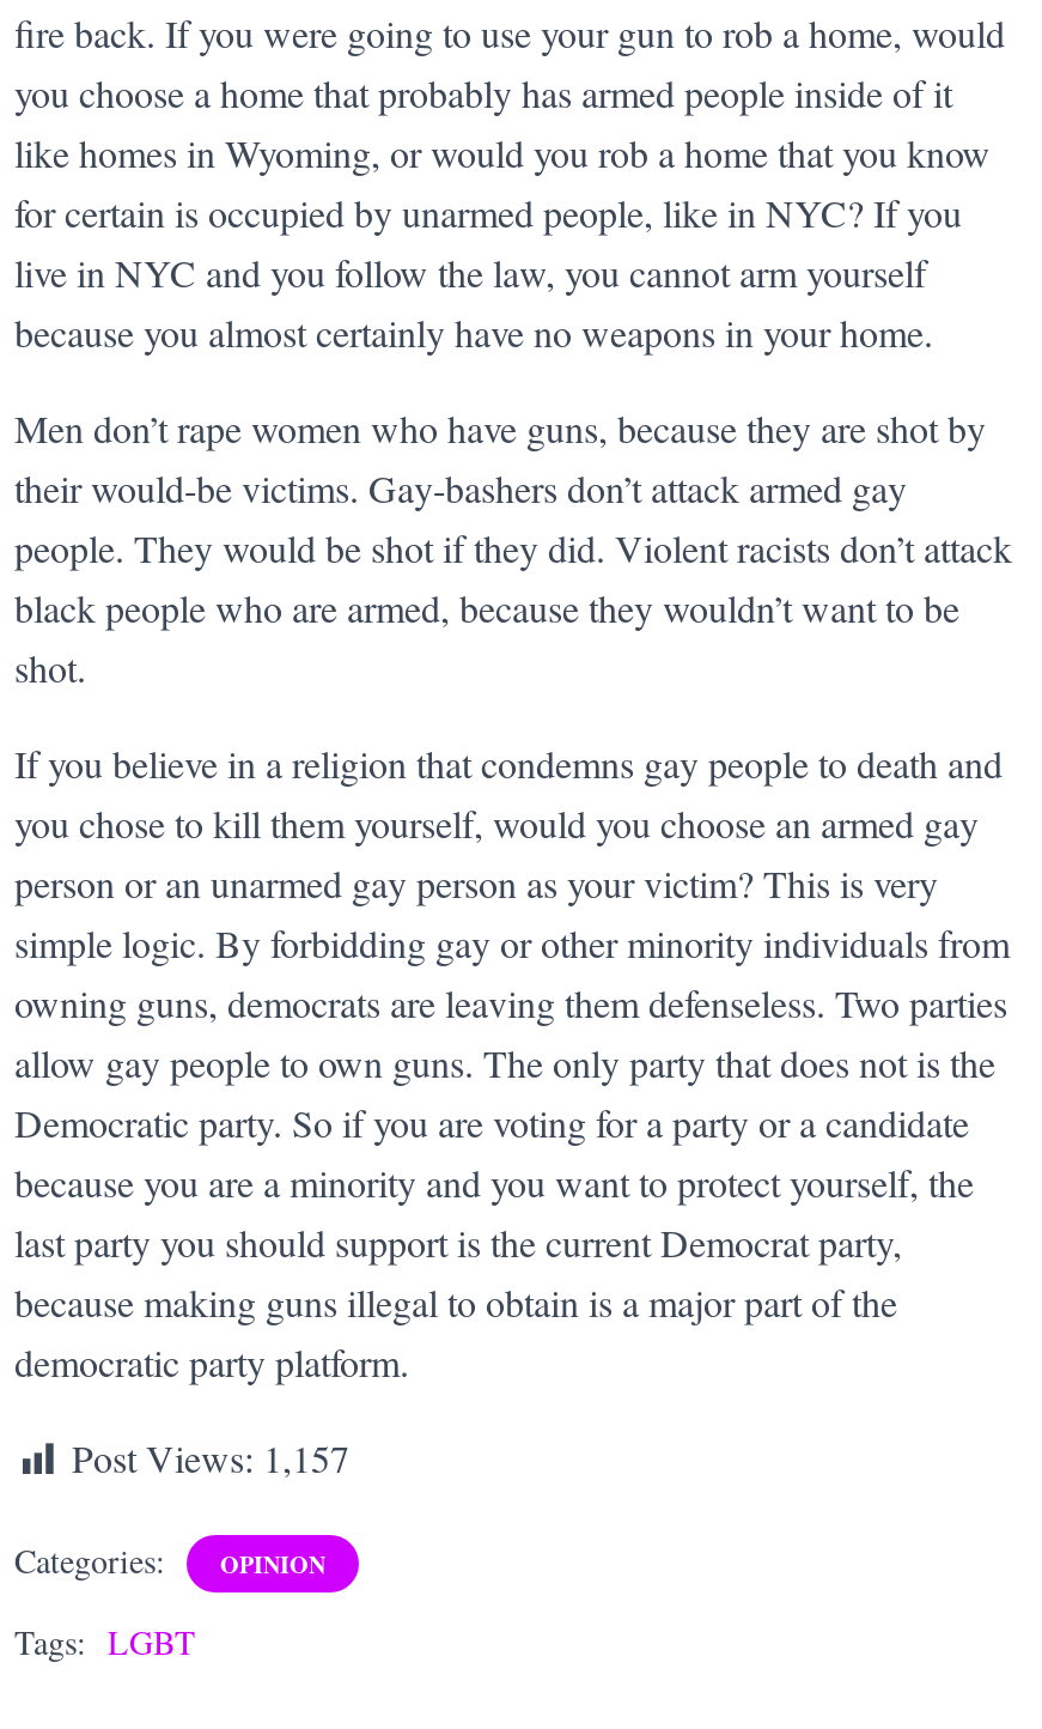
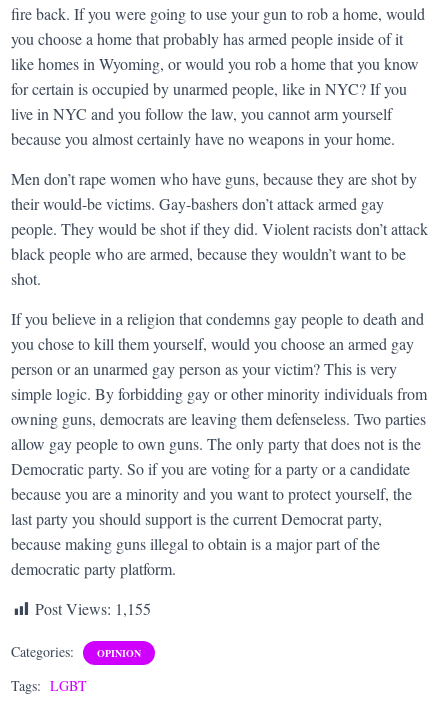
- Post Views: 1,157
+ Post Views: 1,155
